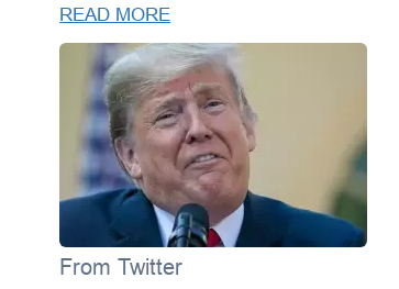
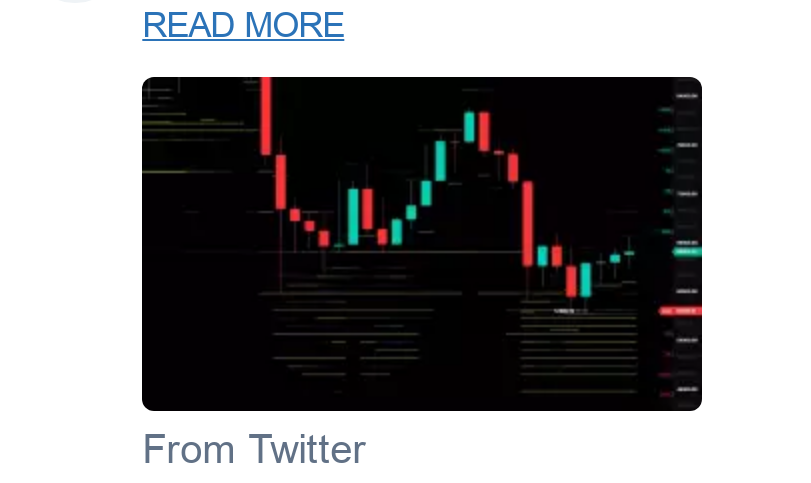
- [image]
+ [image]
